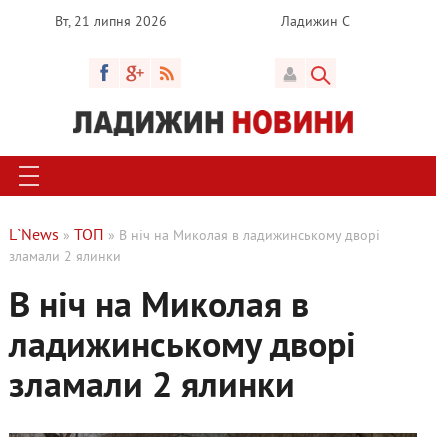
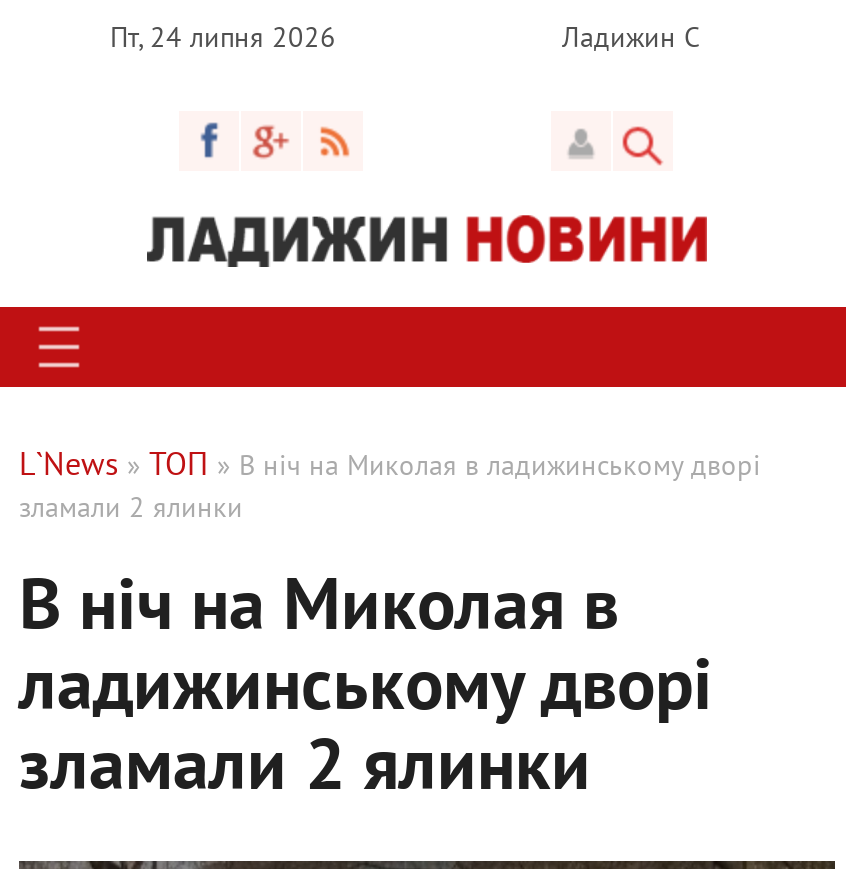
- Вт, 21 липня 2026
+ Пт, 24 липня 2026
